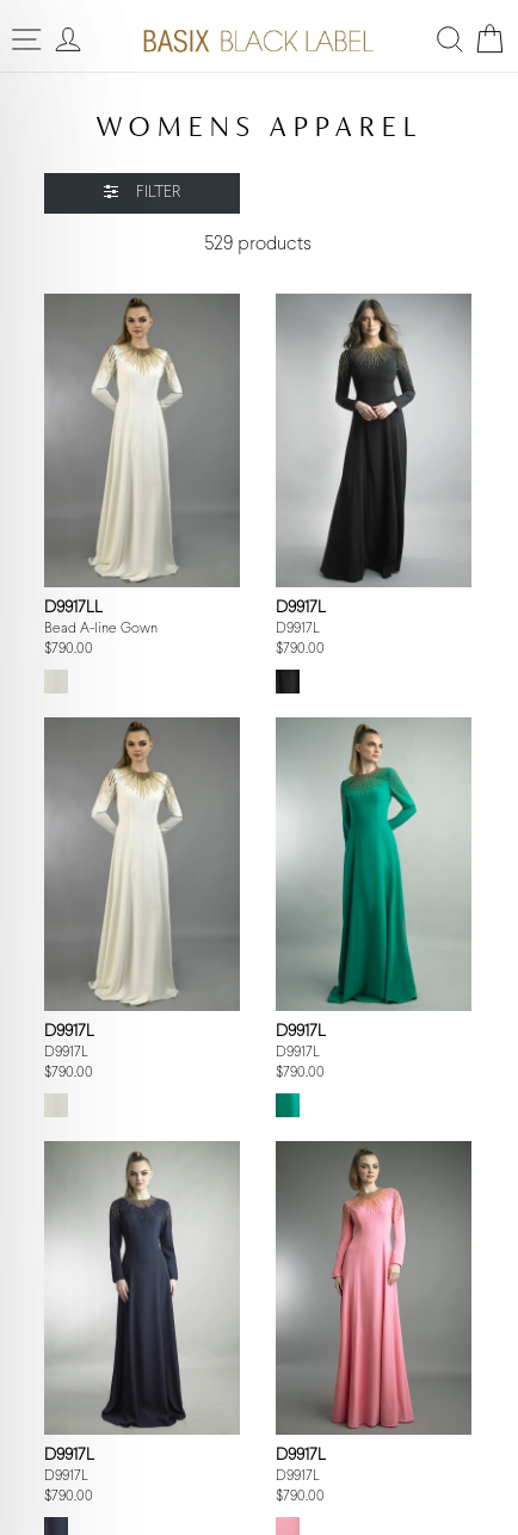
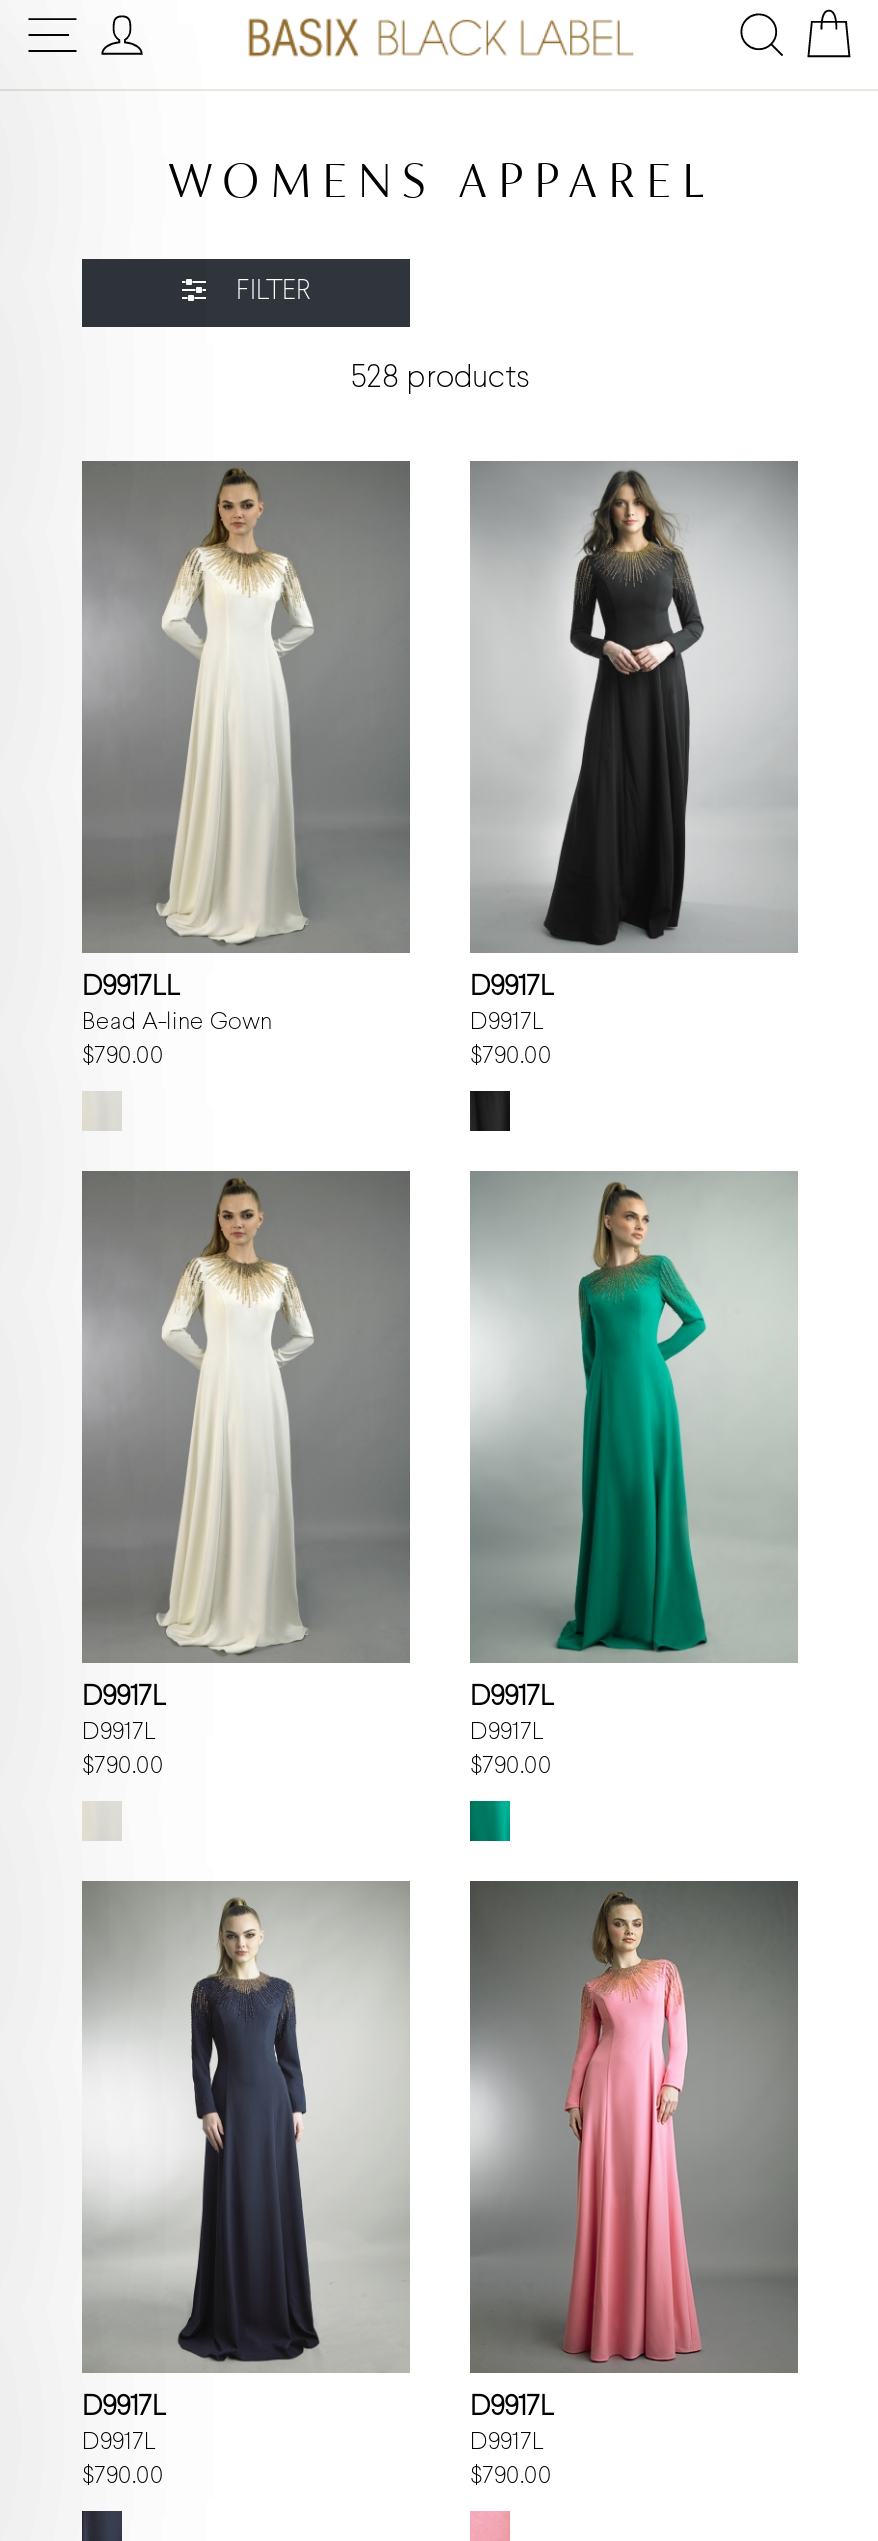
- 529 products
+ 528 products
